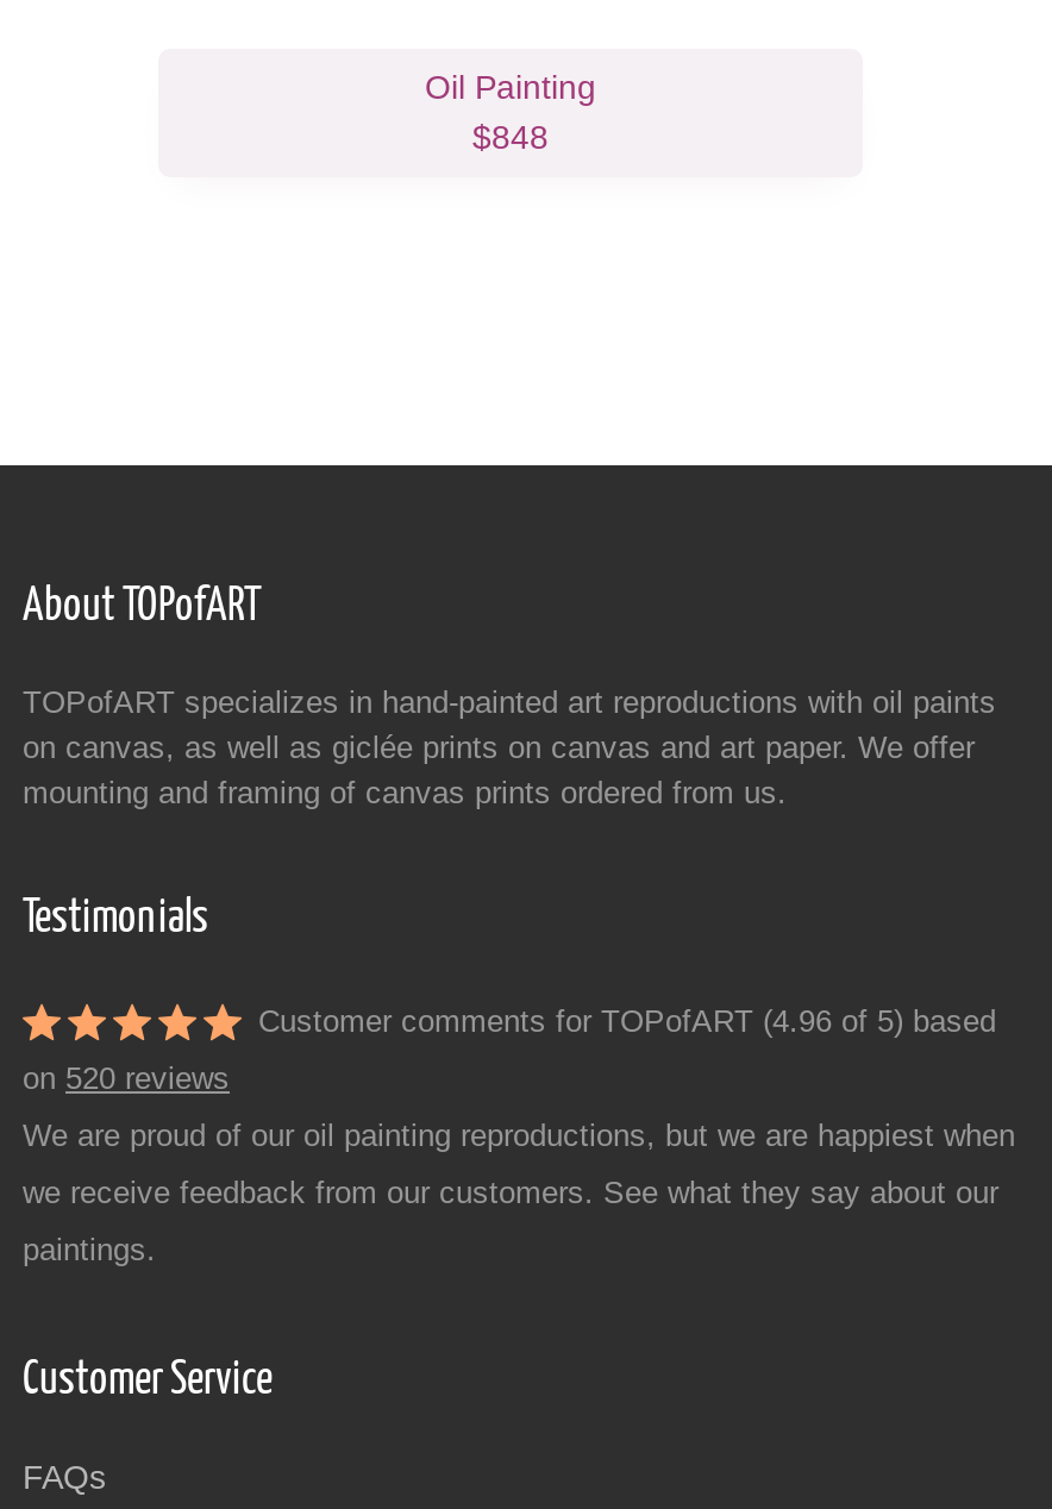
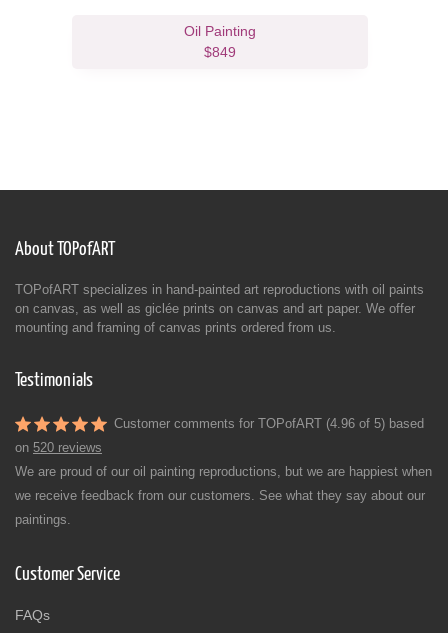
- $848
+ $849
